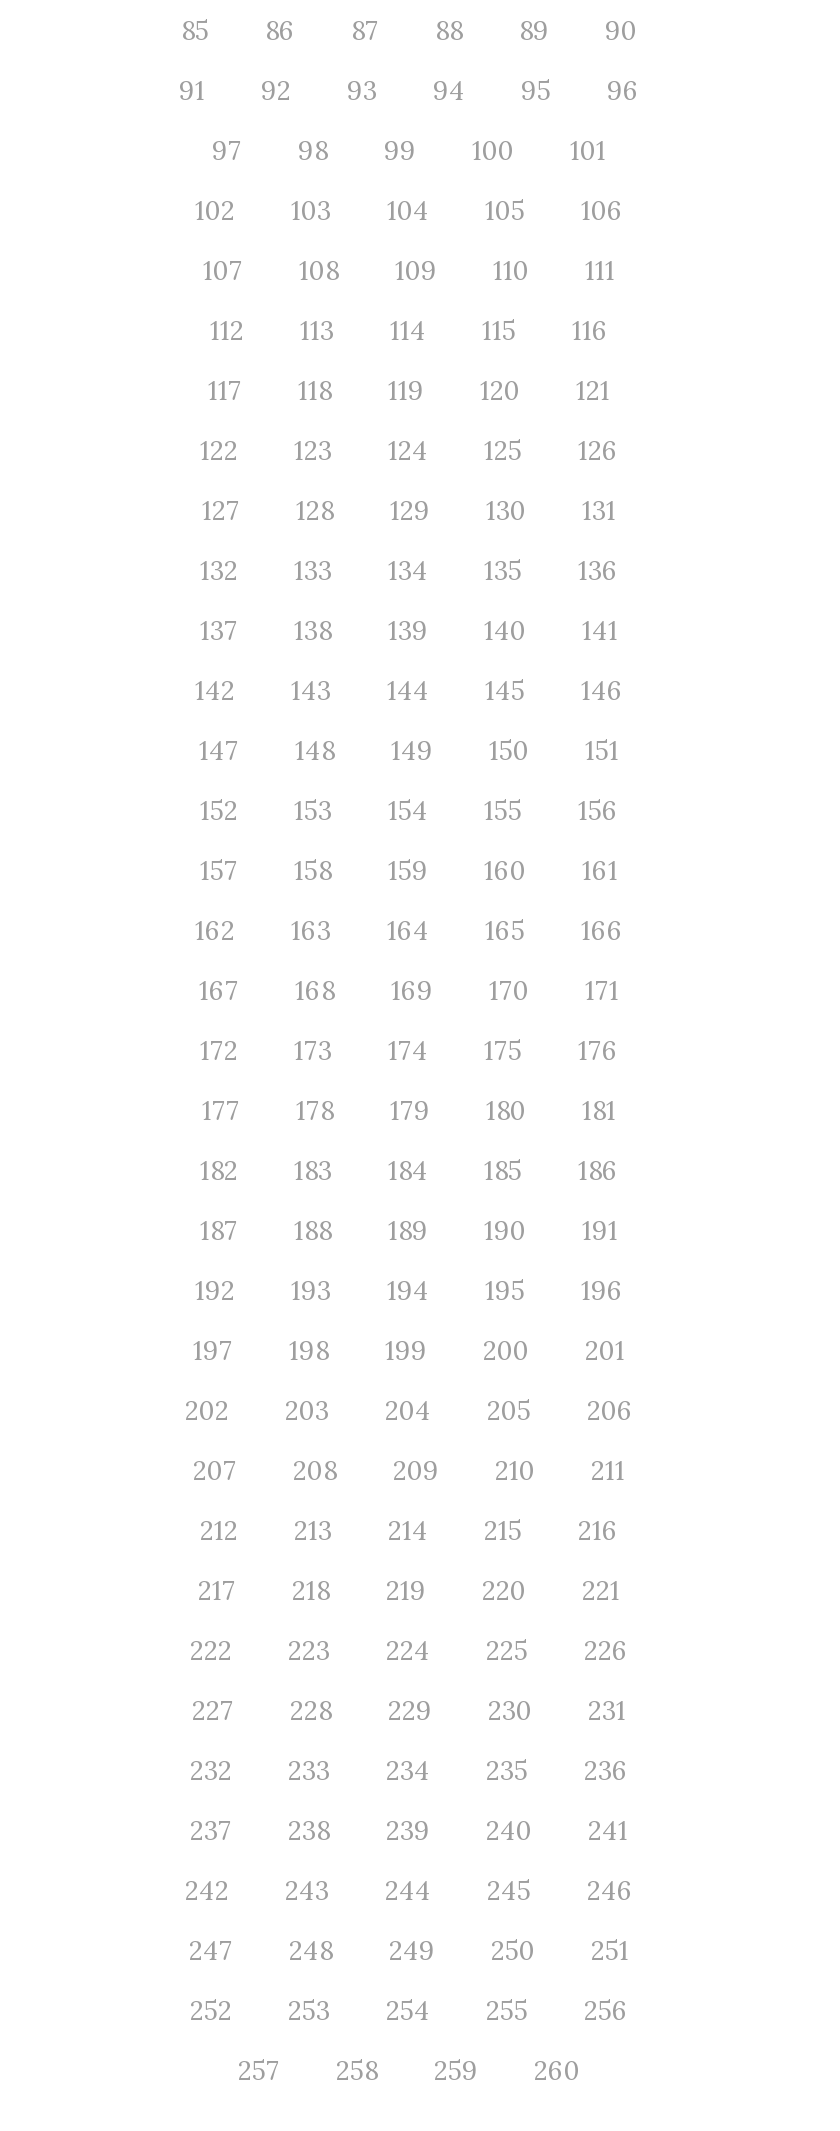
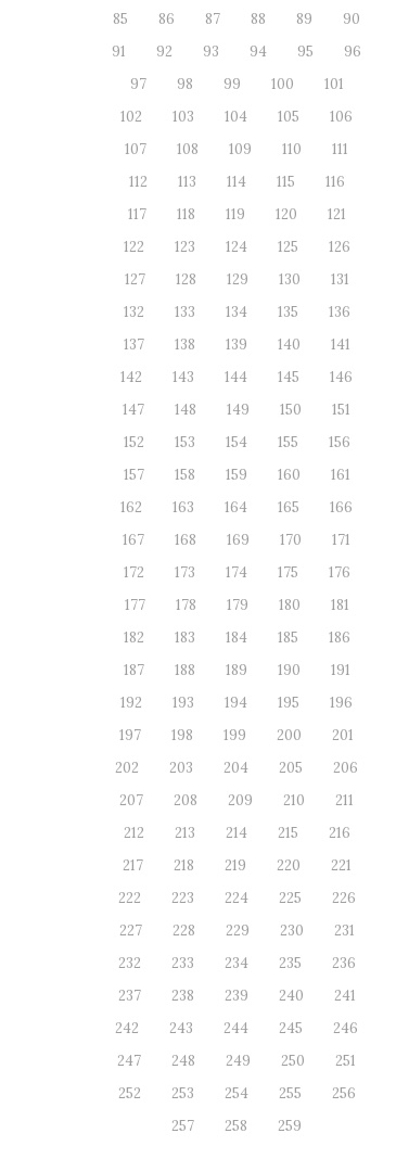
- 260
